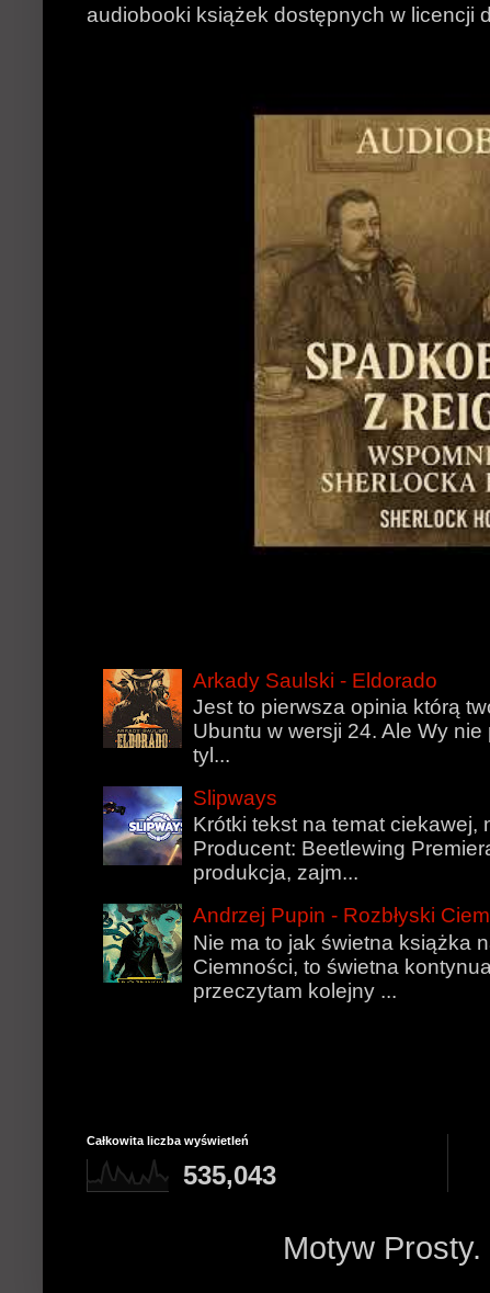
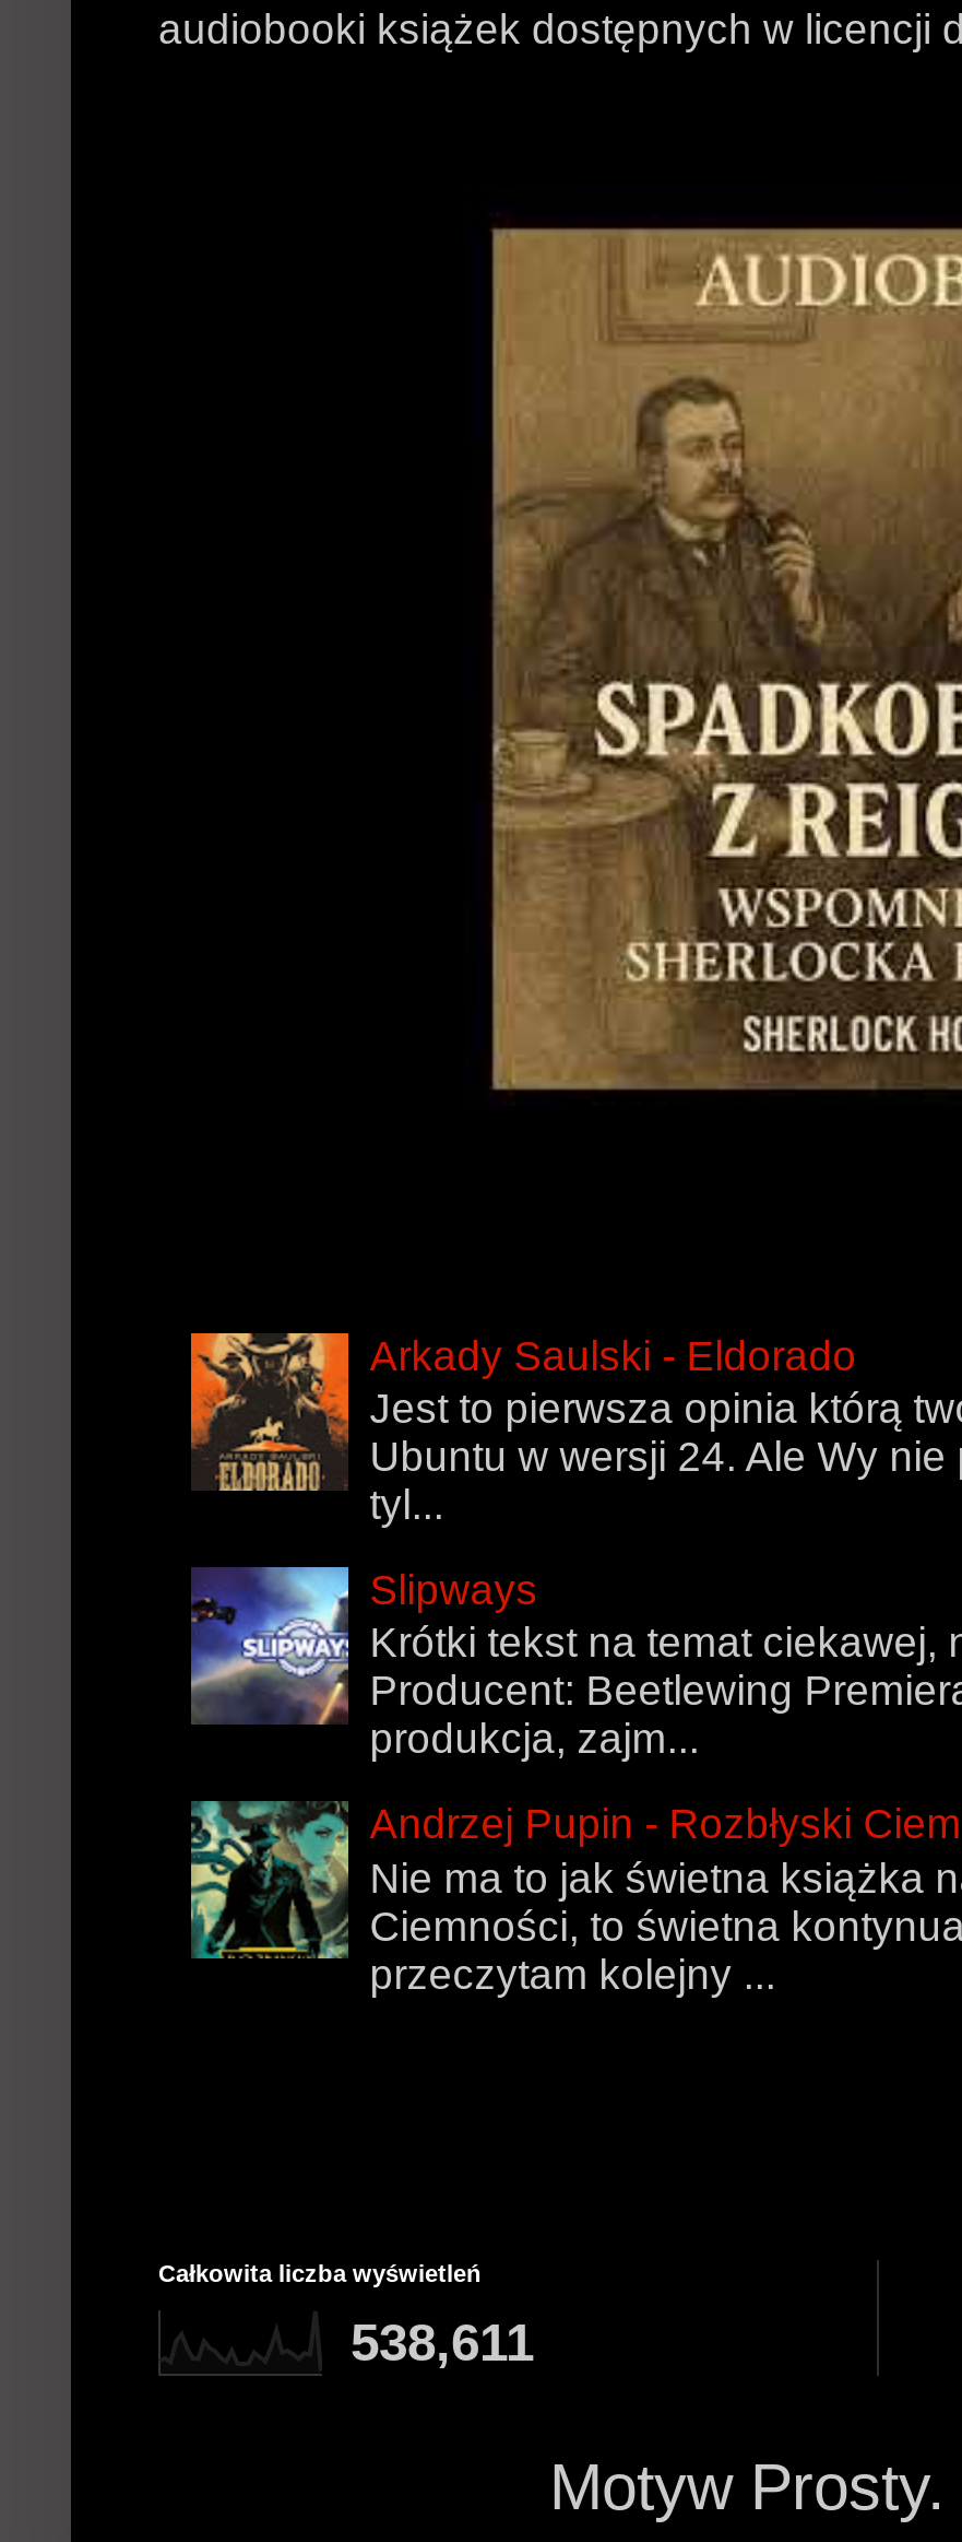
- 535,043
+ 538,611
